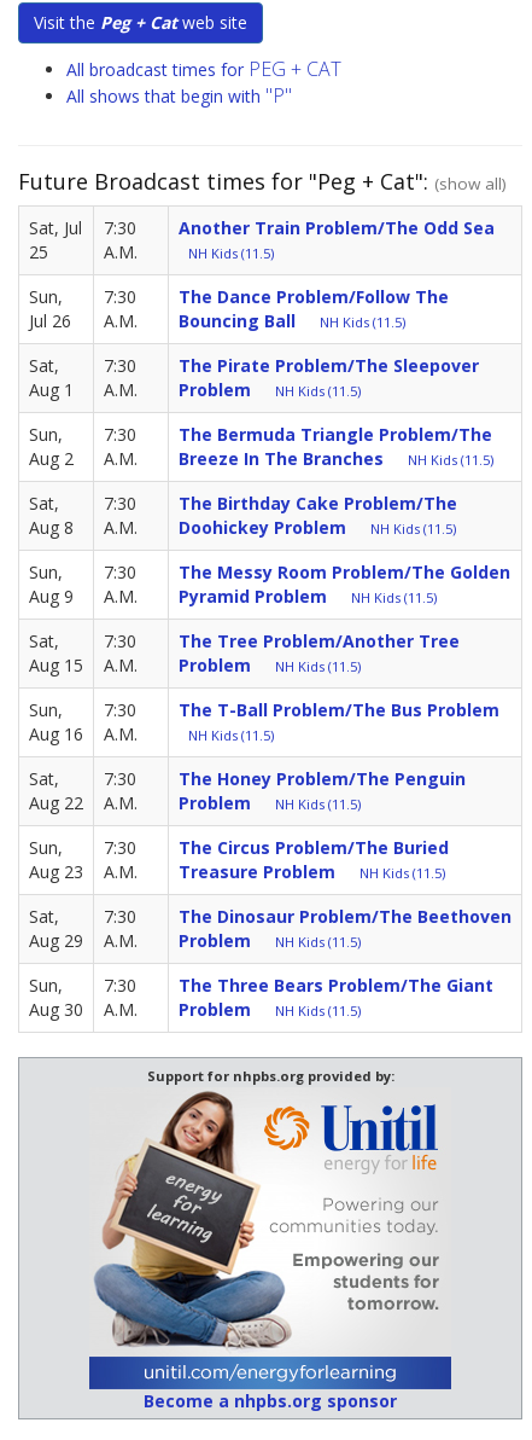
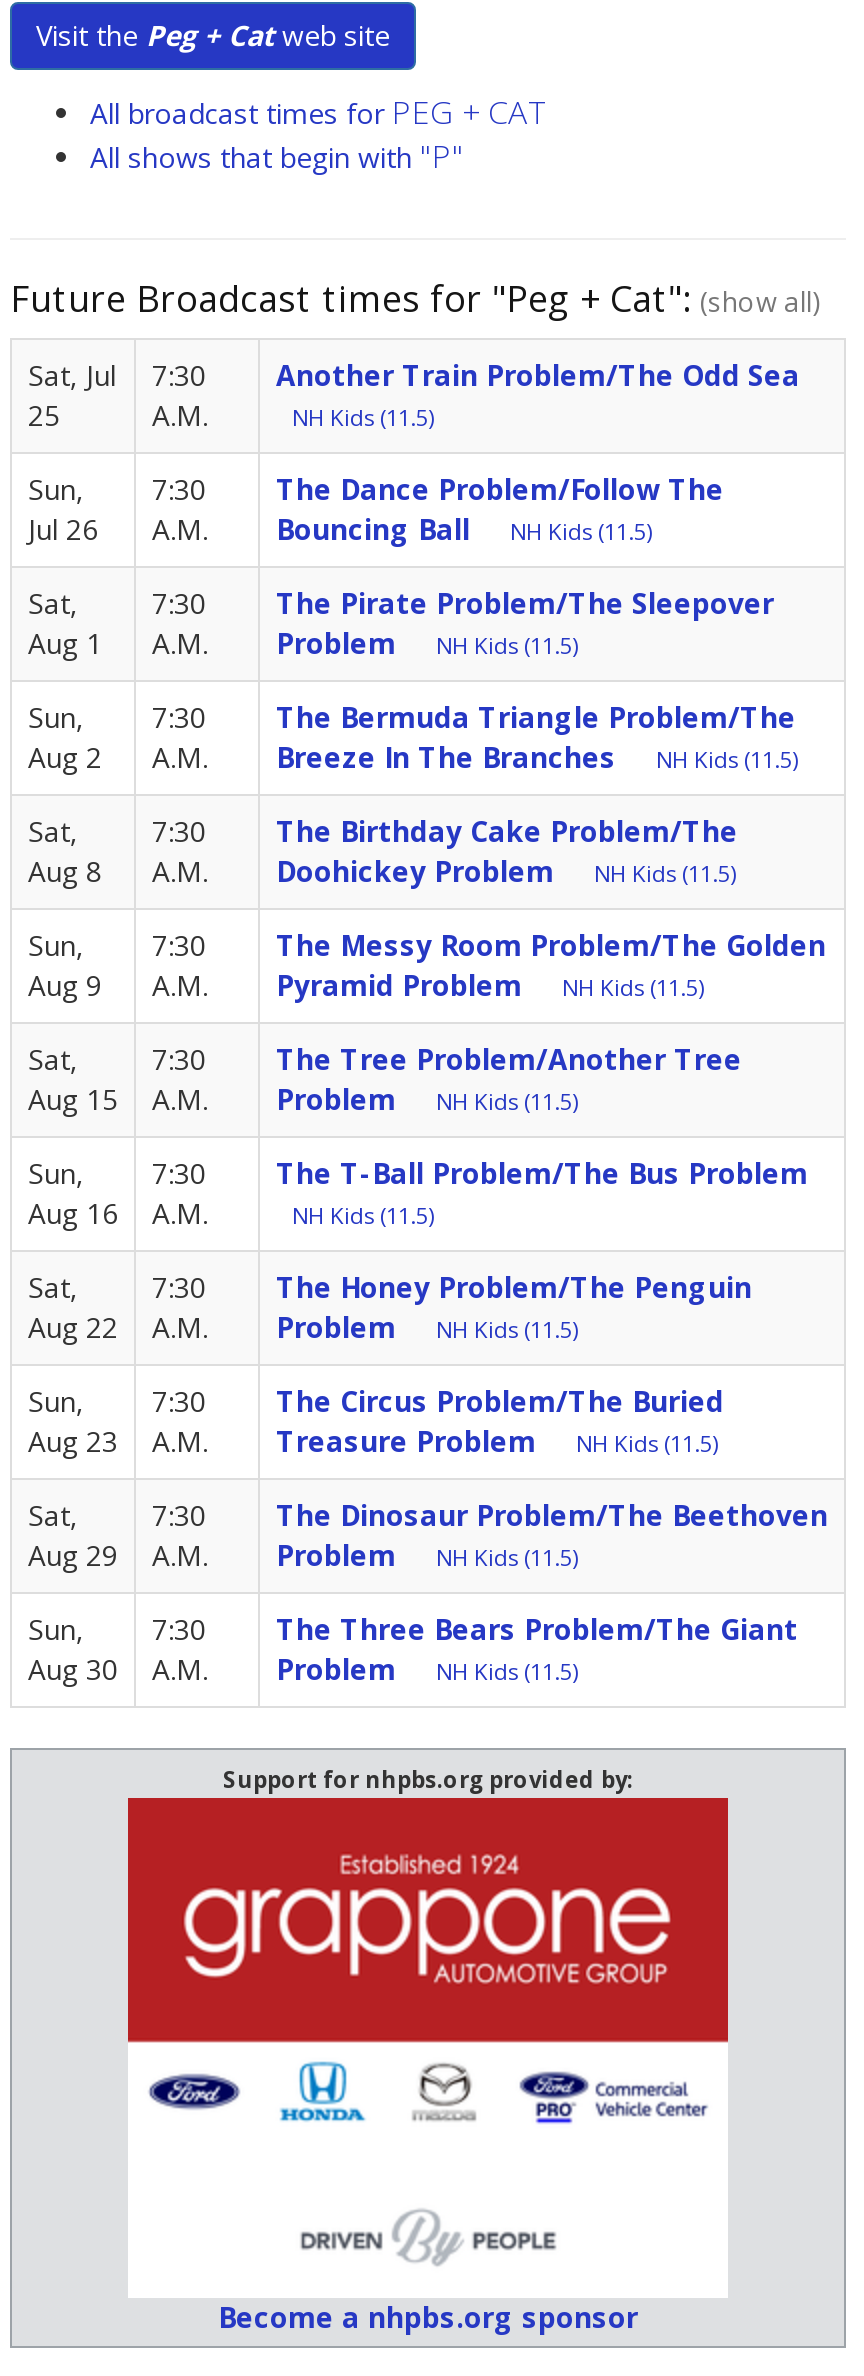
- [image]
+ [image]
